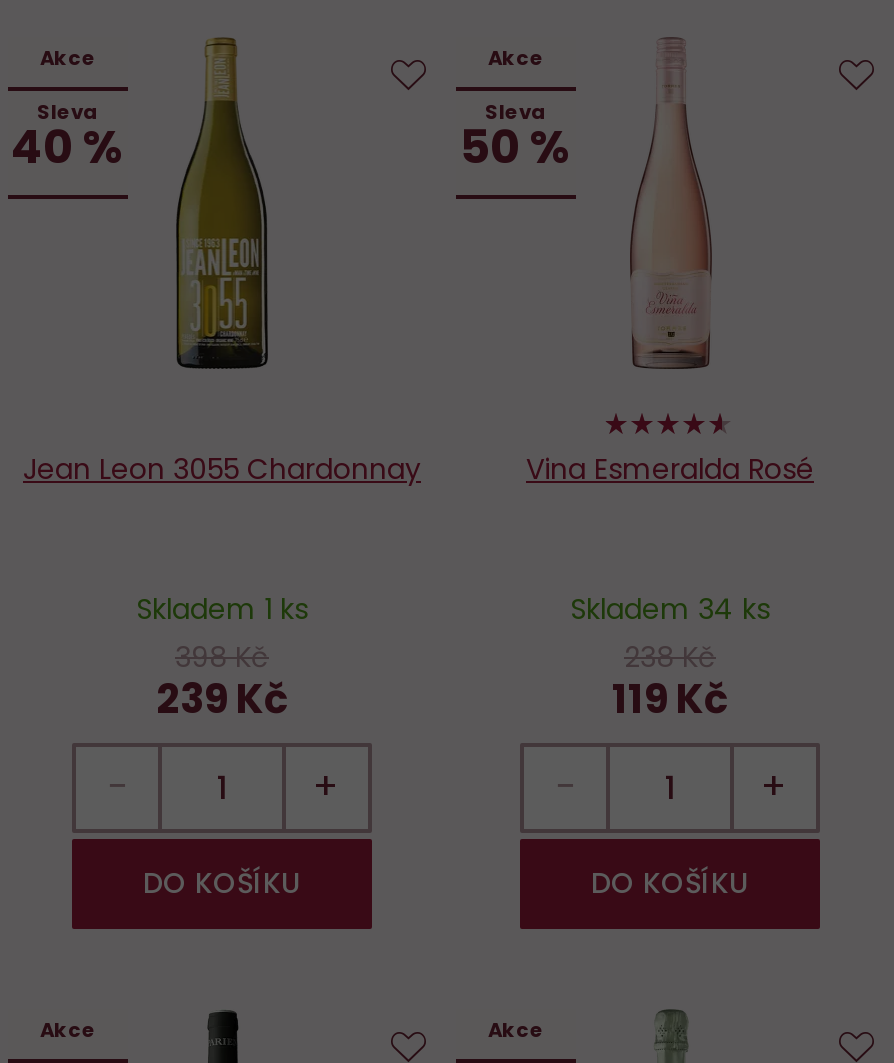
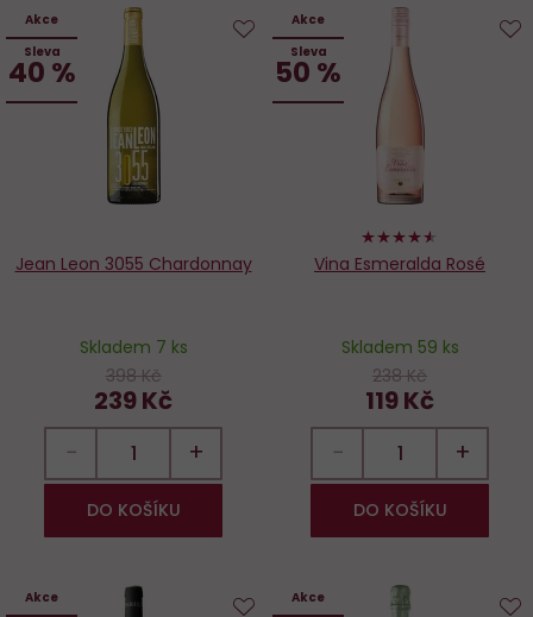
- Skladem 1 ks
+ Skladem 7 ks

- Skladem 34 ks
+ Skladem 59 ks
